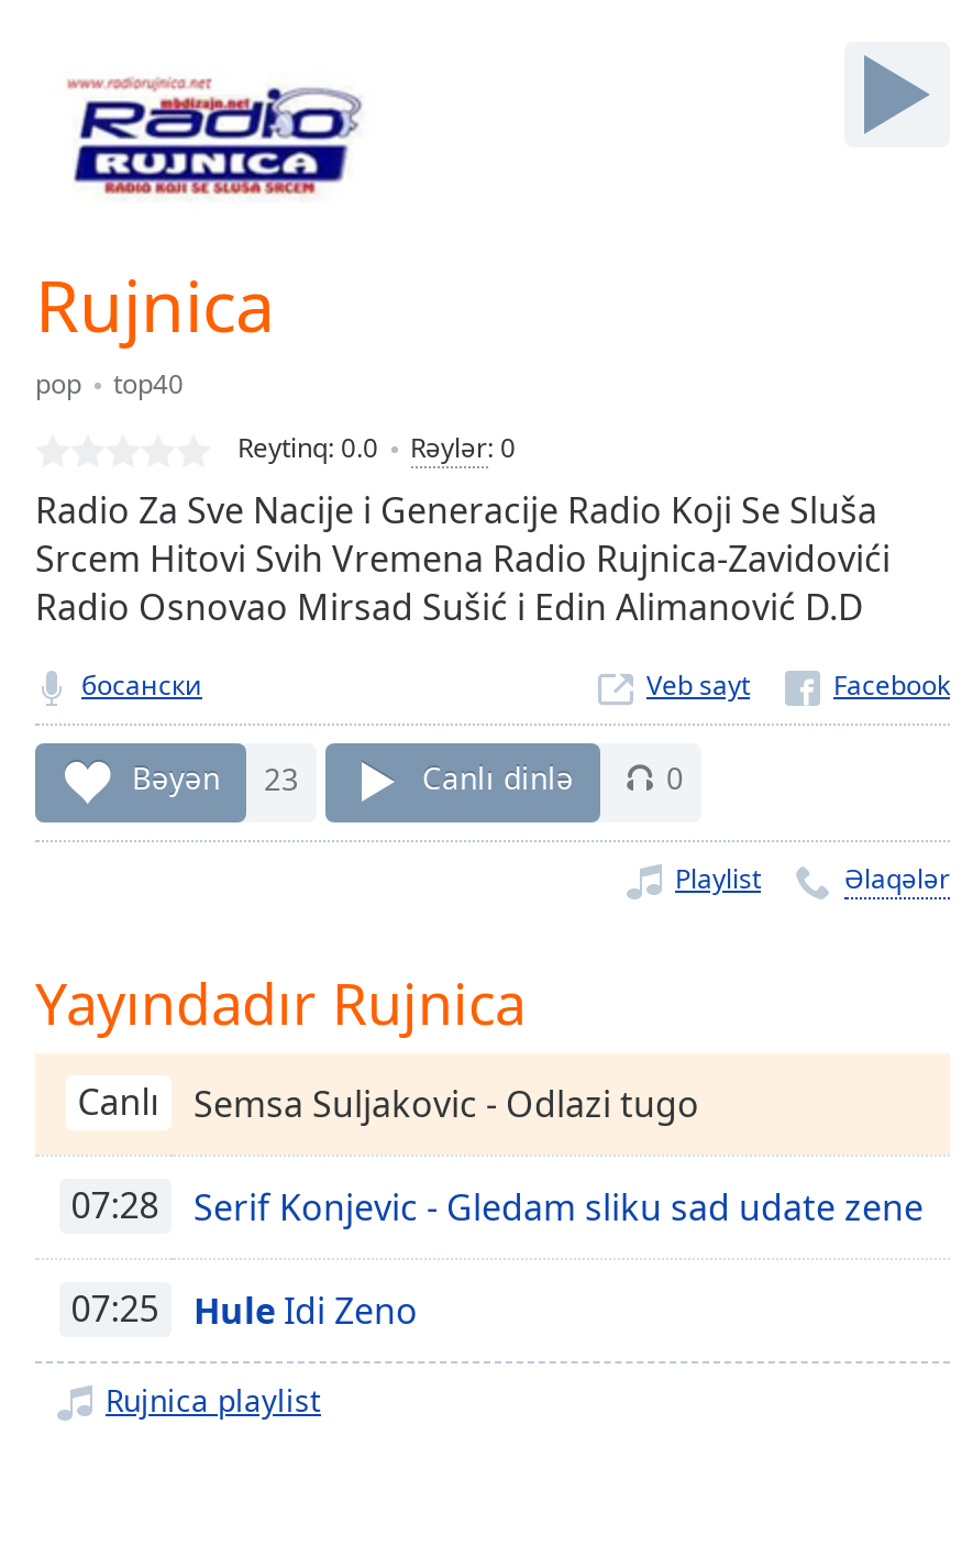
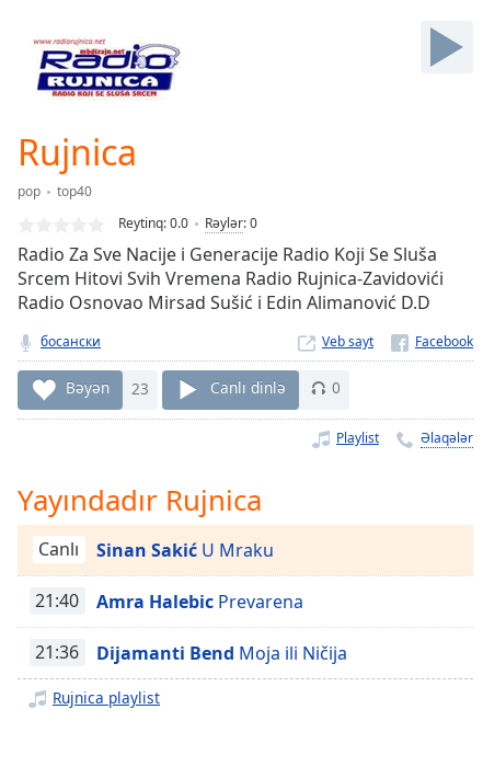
- Semsa Suljakovic - Odlazi tugo
+ Sinan Sakić U Mraku

- 07:28
- Serif Konjevic - Gledam sliku sad udate zene
+ 21:40
+ Amra Halebic Prevarena

- 07:25
- Hule Idi Zeno
+ 21:36
+ Dijamanti Bend Moja ili Ničija
